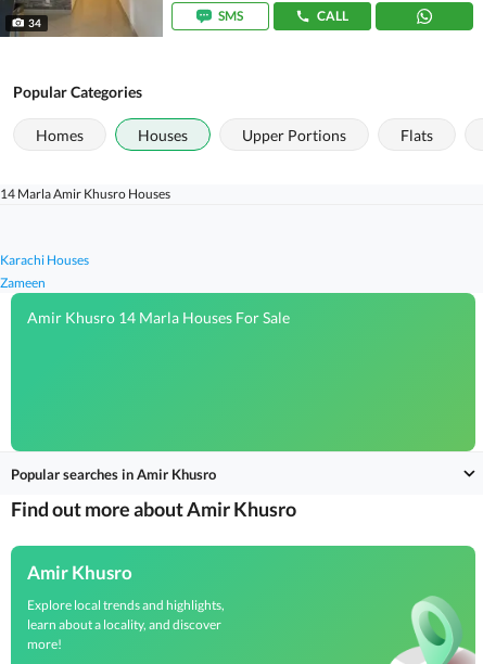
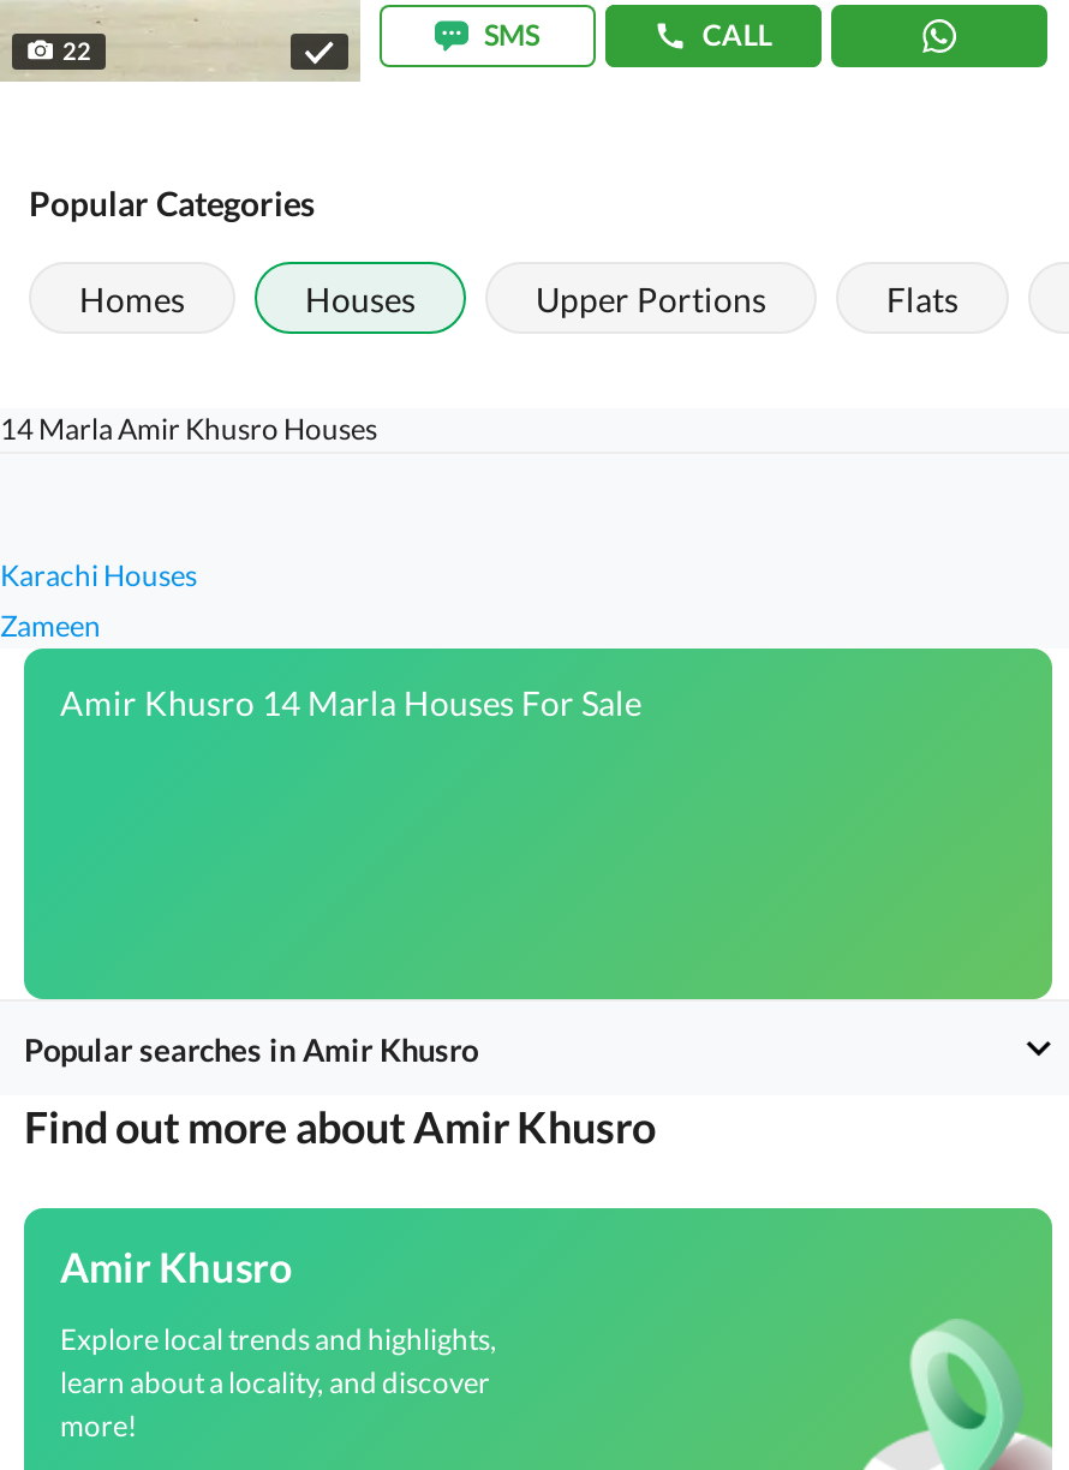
- 34
+ 22
